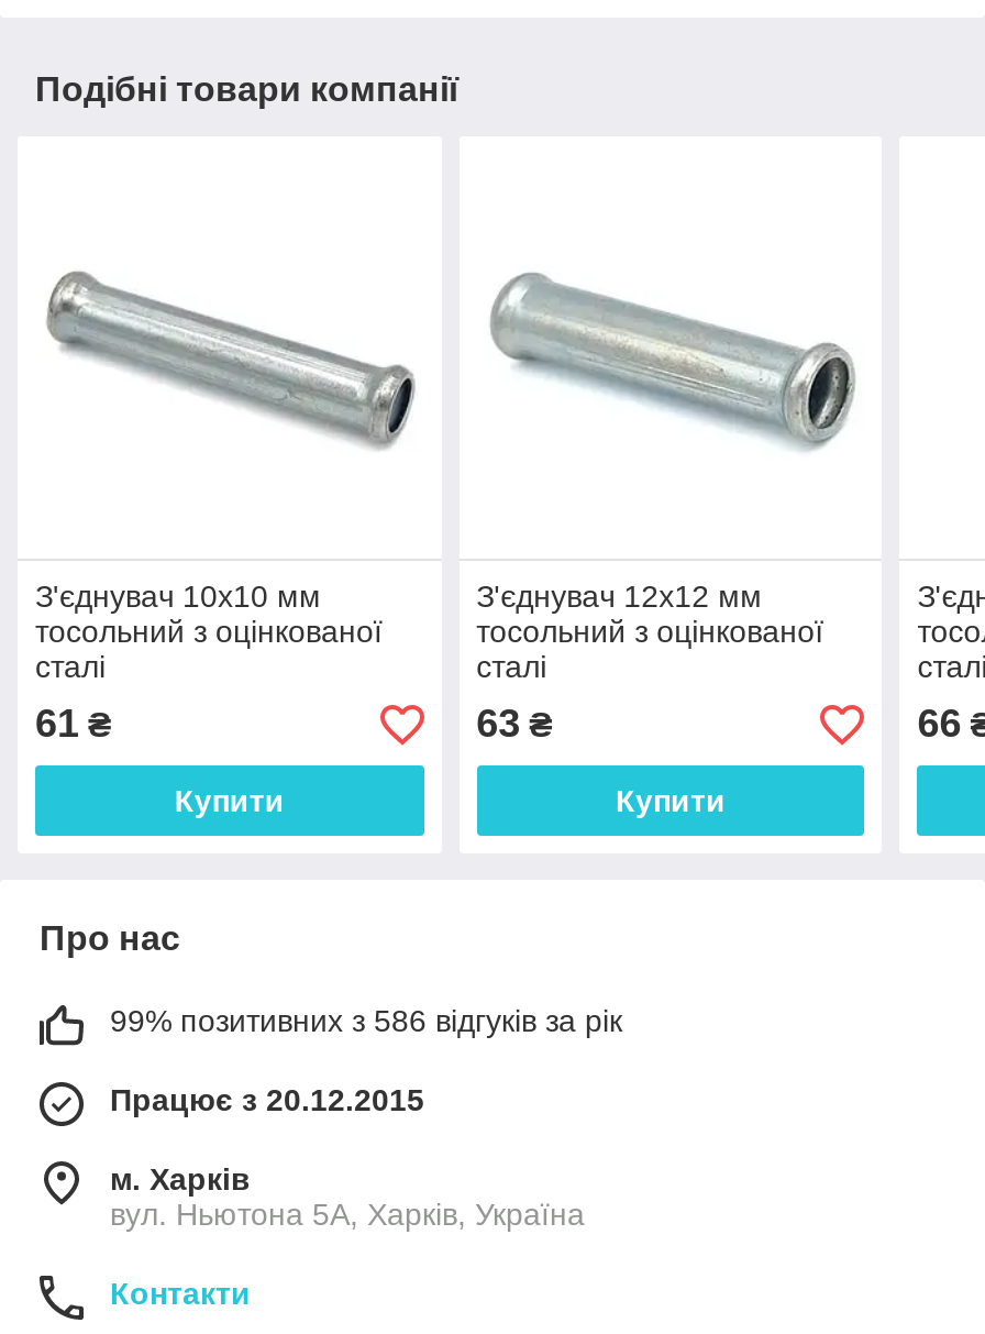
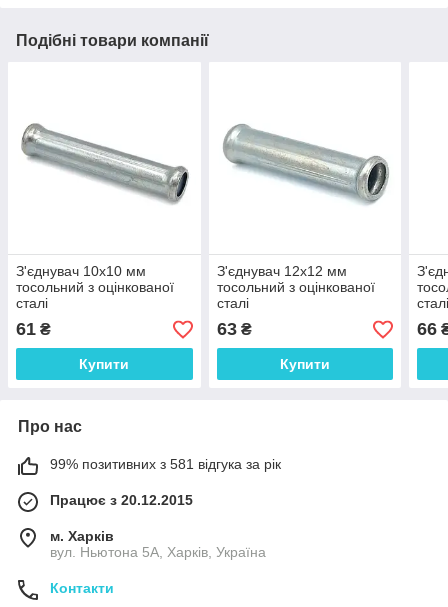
- 99% позитивних з 586 відгуків за рік
+ 99% позитивних з 581 відгука за рік
